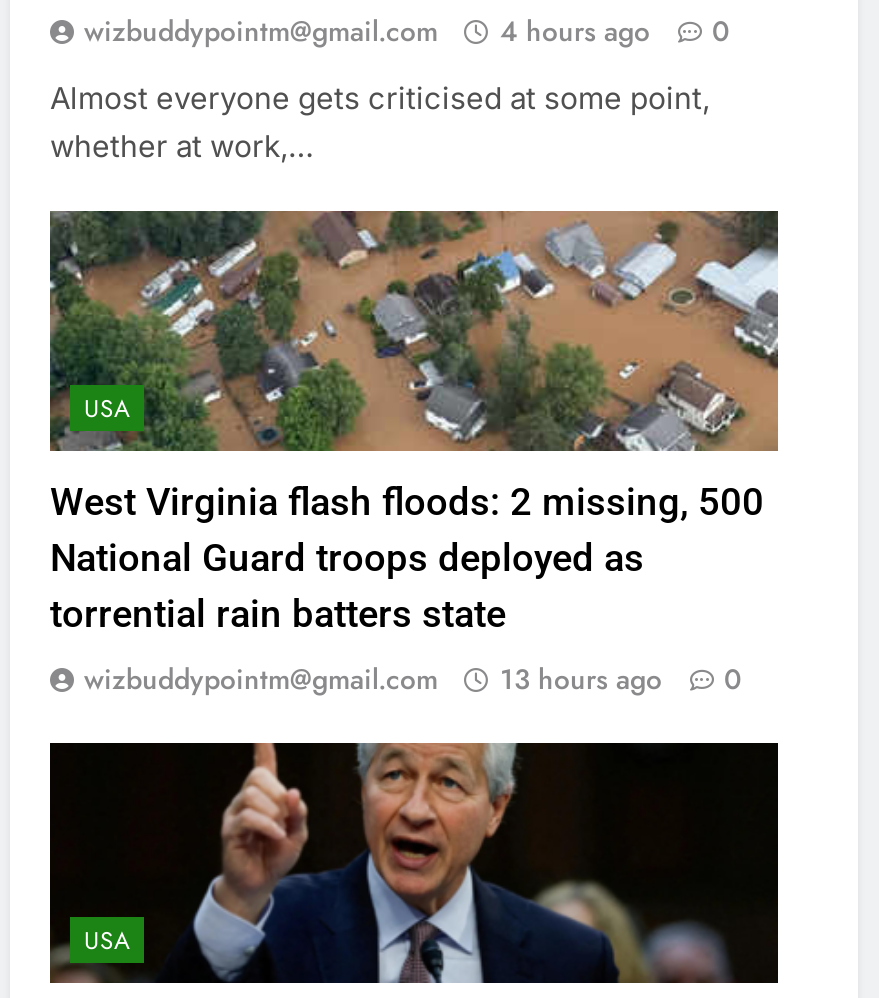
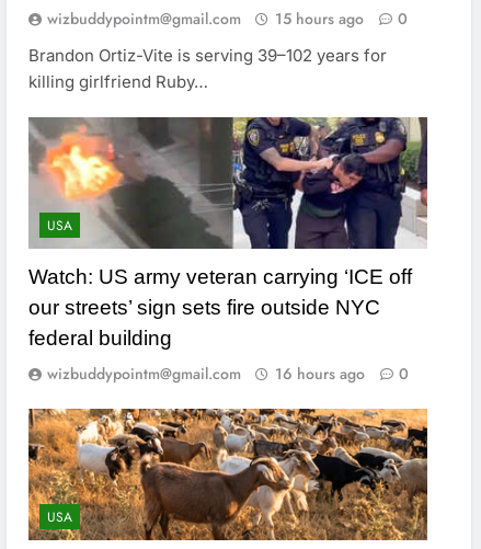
- wizbuddypointm@gmail.com 4 hours ago 0
+ wizbuddypointm@gmail.com 15 hours ago 0

- Almost everyone gets criticised at some point,
- whether at work,…
+ Brandon Ortiz-Vite is serving 39–102 years for
+ killing girlfriend Ruby…

- [image]
- West Virginia flash floods: 2 missing, 500
- National Guard troops deployed as
- torrential rain batters state
+ [image]
+ Watch: US army veteran carrying ‘ICE off
+ our streets’ sign sets fire outside NYC
+ federal building

- wizbuddypointm@gmail.com 13 hours ago 0
+ wizbuddypointm@gmail.com 16 hours ago 0

- [image]
+ [image]
